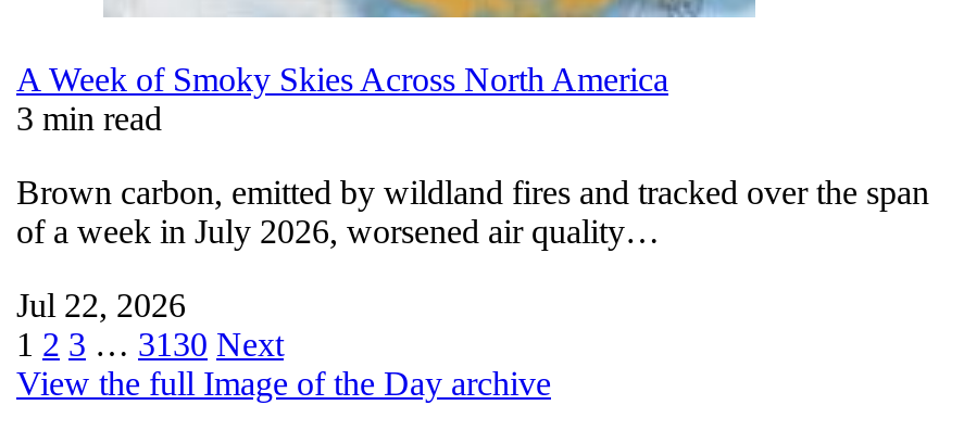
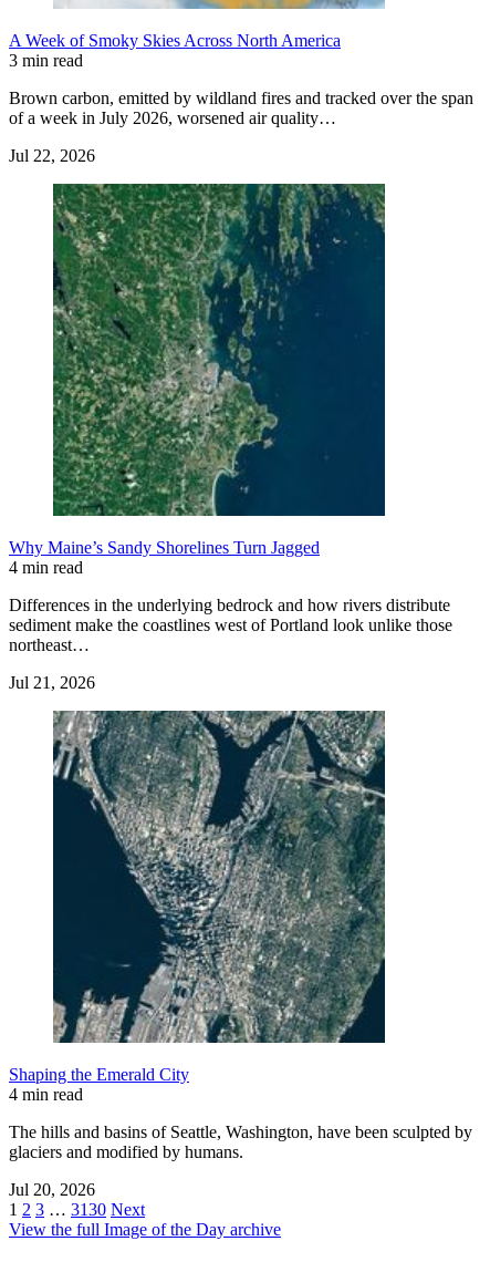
+ [image]
+ Why Maine’s Sandy Shorelines Turn Jagged
+ 4 min read
+ Differences in the underlying bedrock and how rivers distribute
+ sediment make the coastlines west of Portland look unlike those
+ northeast…
+ Jul 21, 2026

+ [image]
+ Shaping the Emerald City
+ 4 min read
+ The hills and basins of Seattle, Washington, have been sculpted by
+ glaciers and modified by humans.
+ Jul 20, 2026
